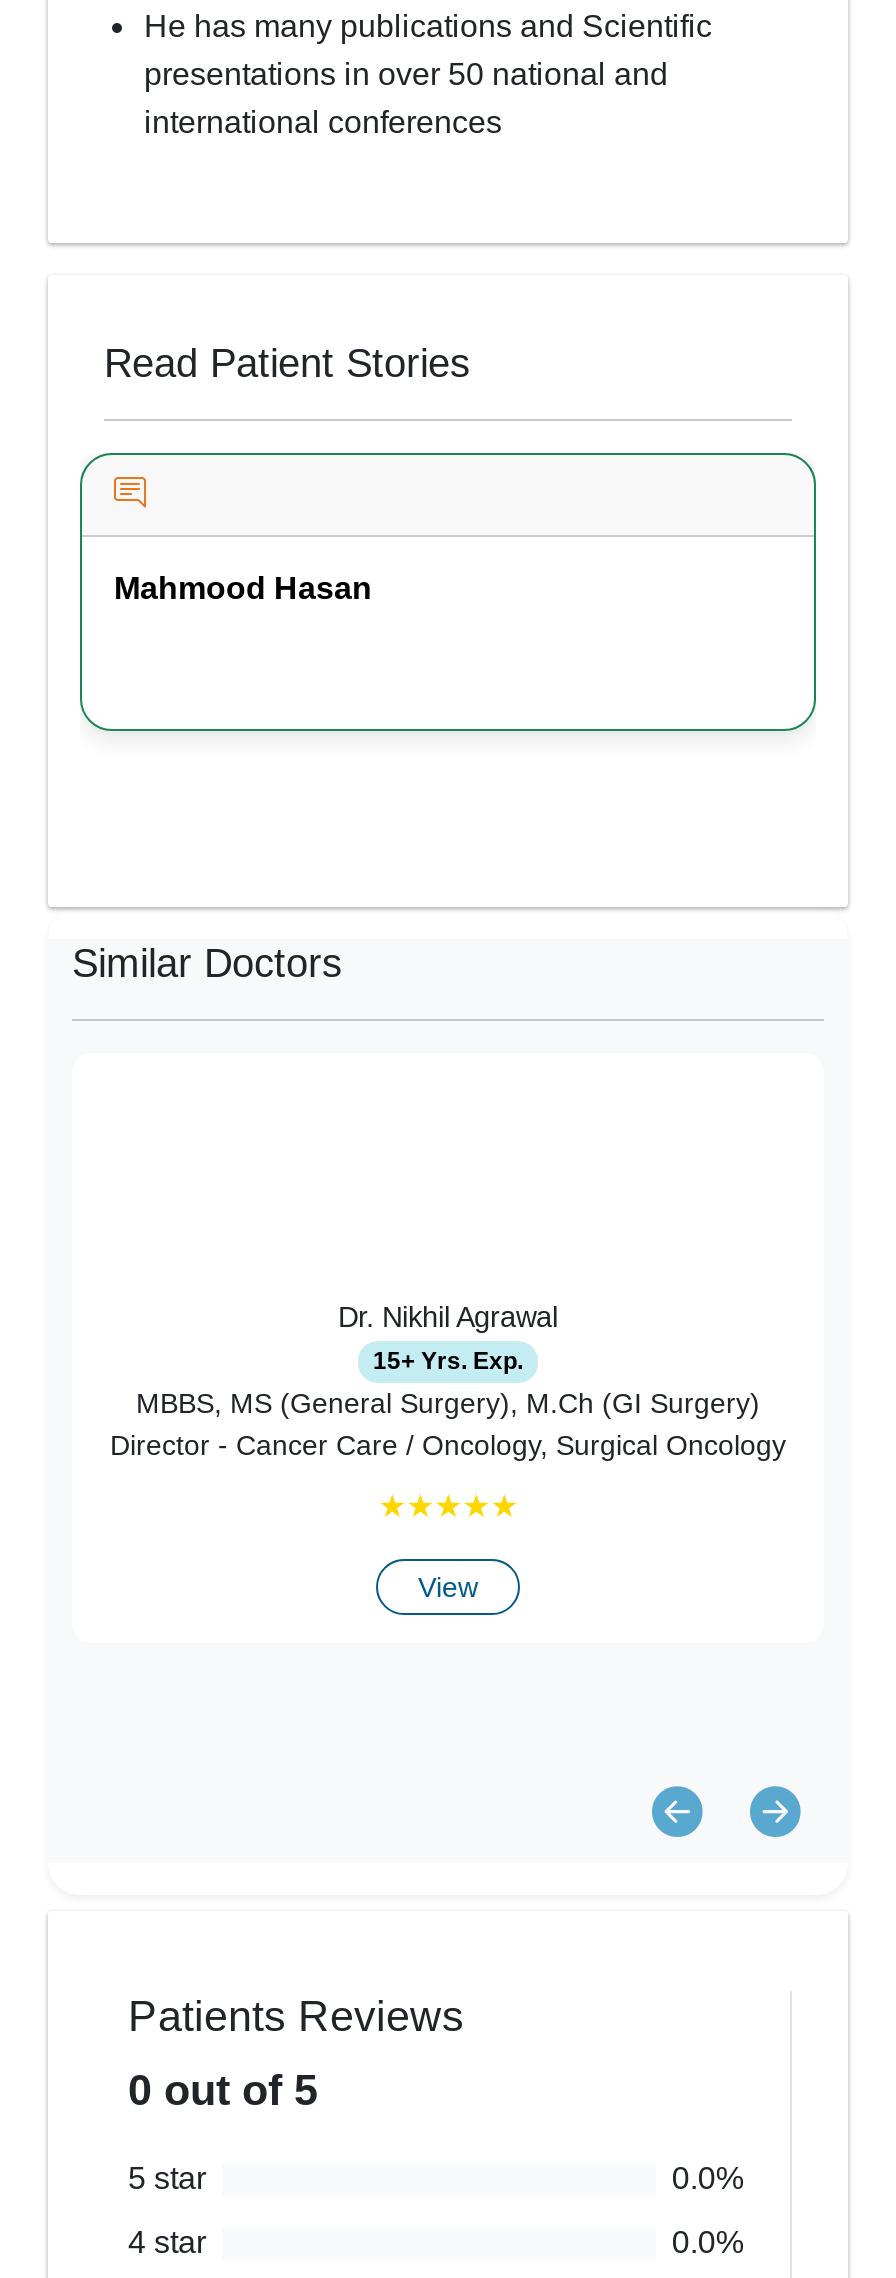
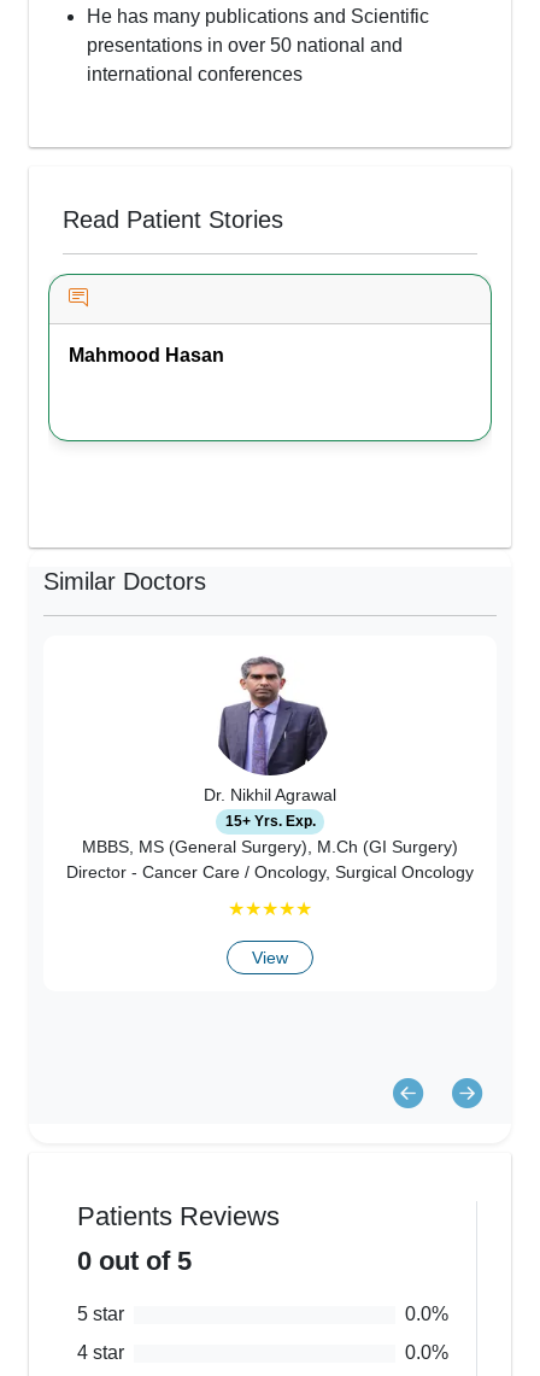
+ [image]
